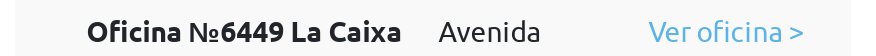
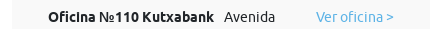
- Oficina №6449 La Caixa
+ Oficina №110 Kutxabank
